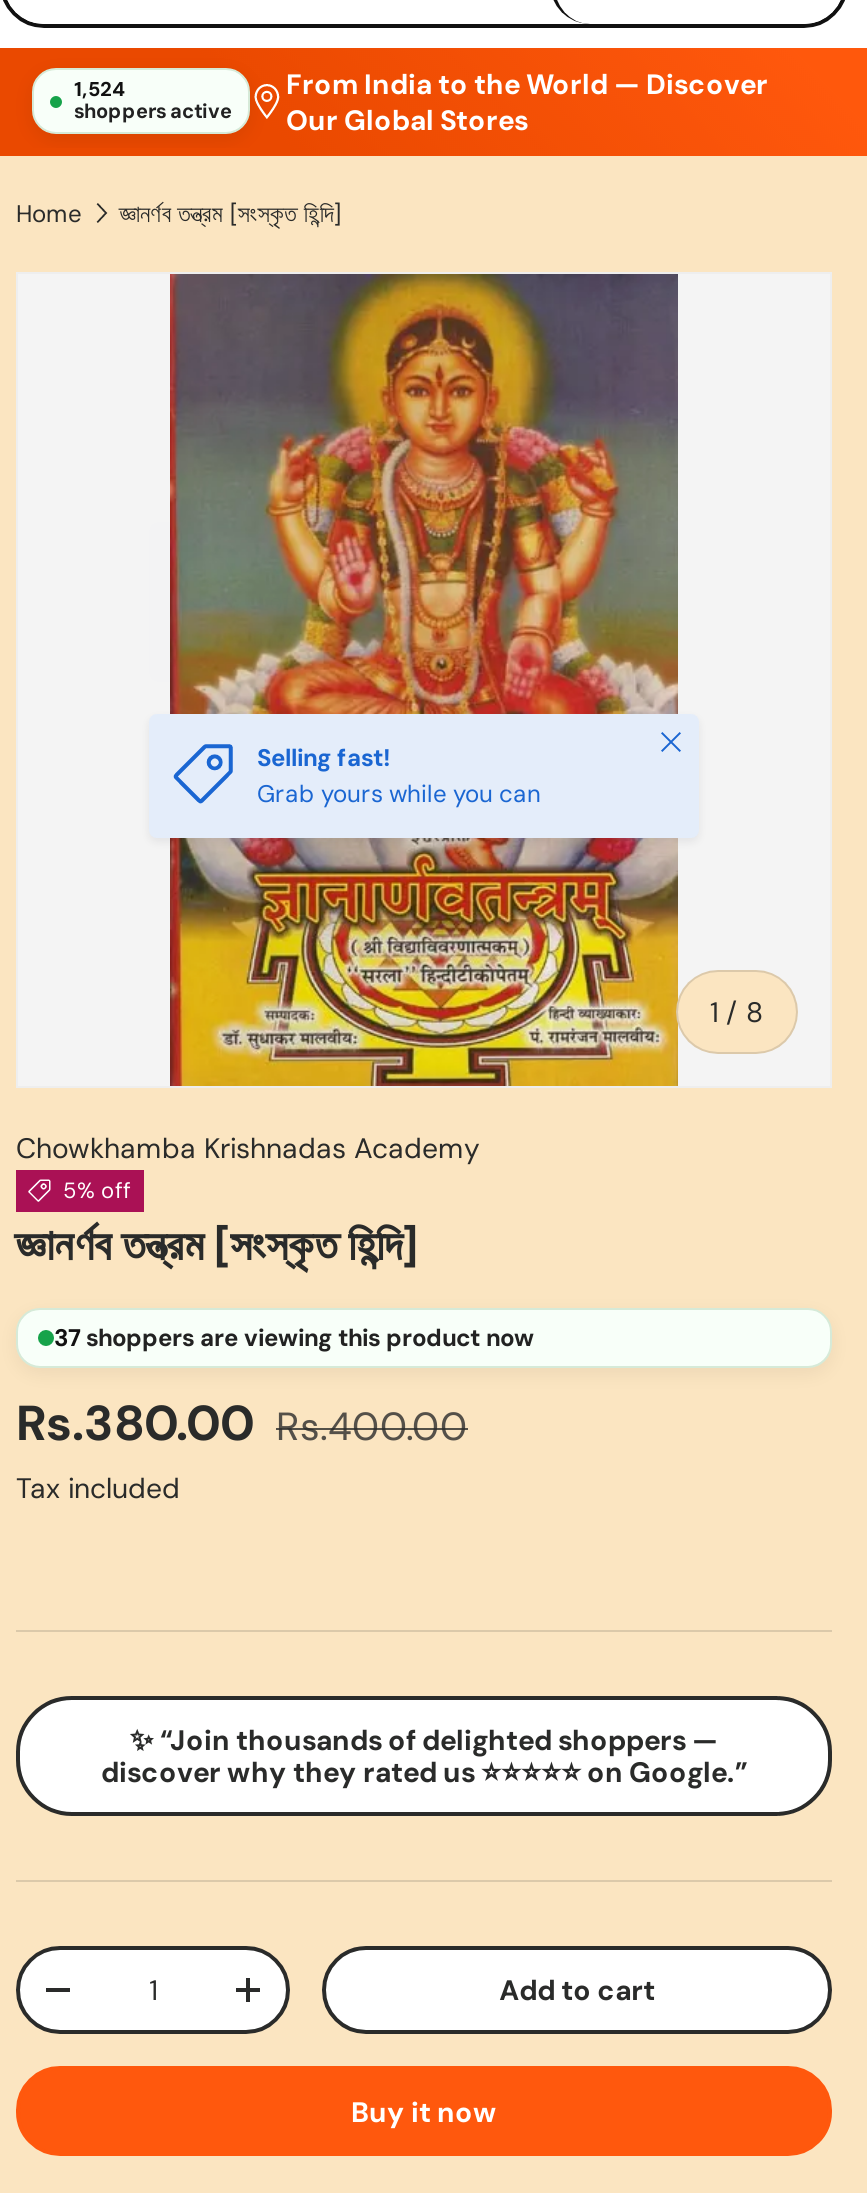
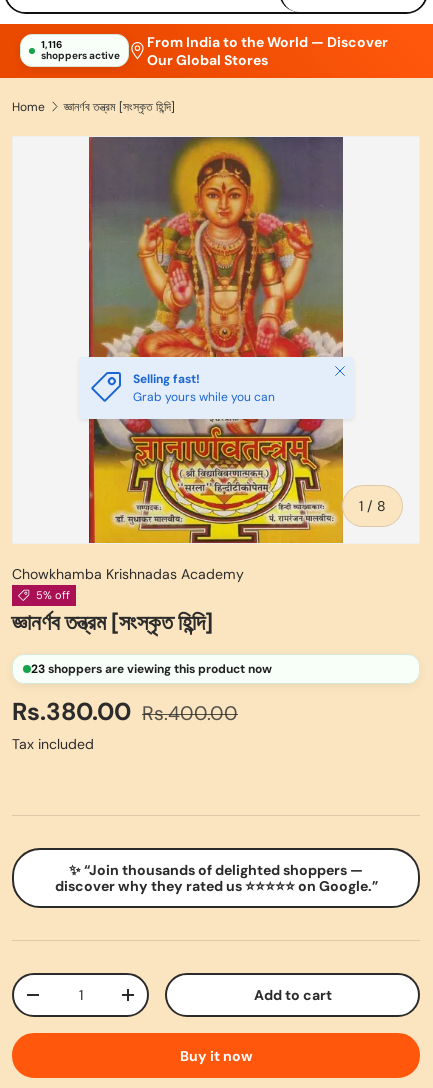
- 1,524
+ 1,116

- 37 shoppers are viewing this product now
+ 23 shoppers are viewing this product now
